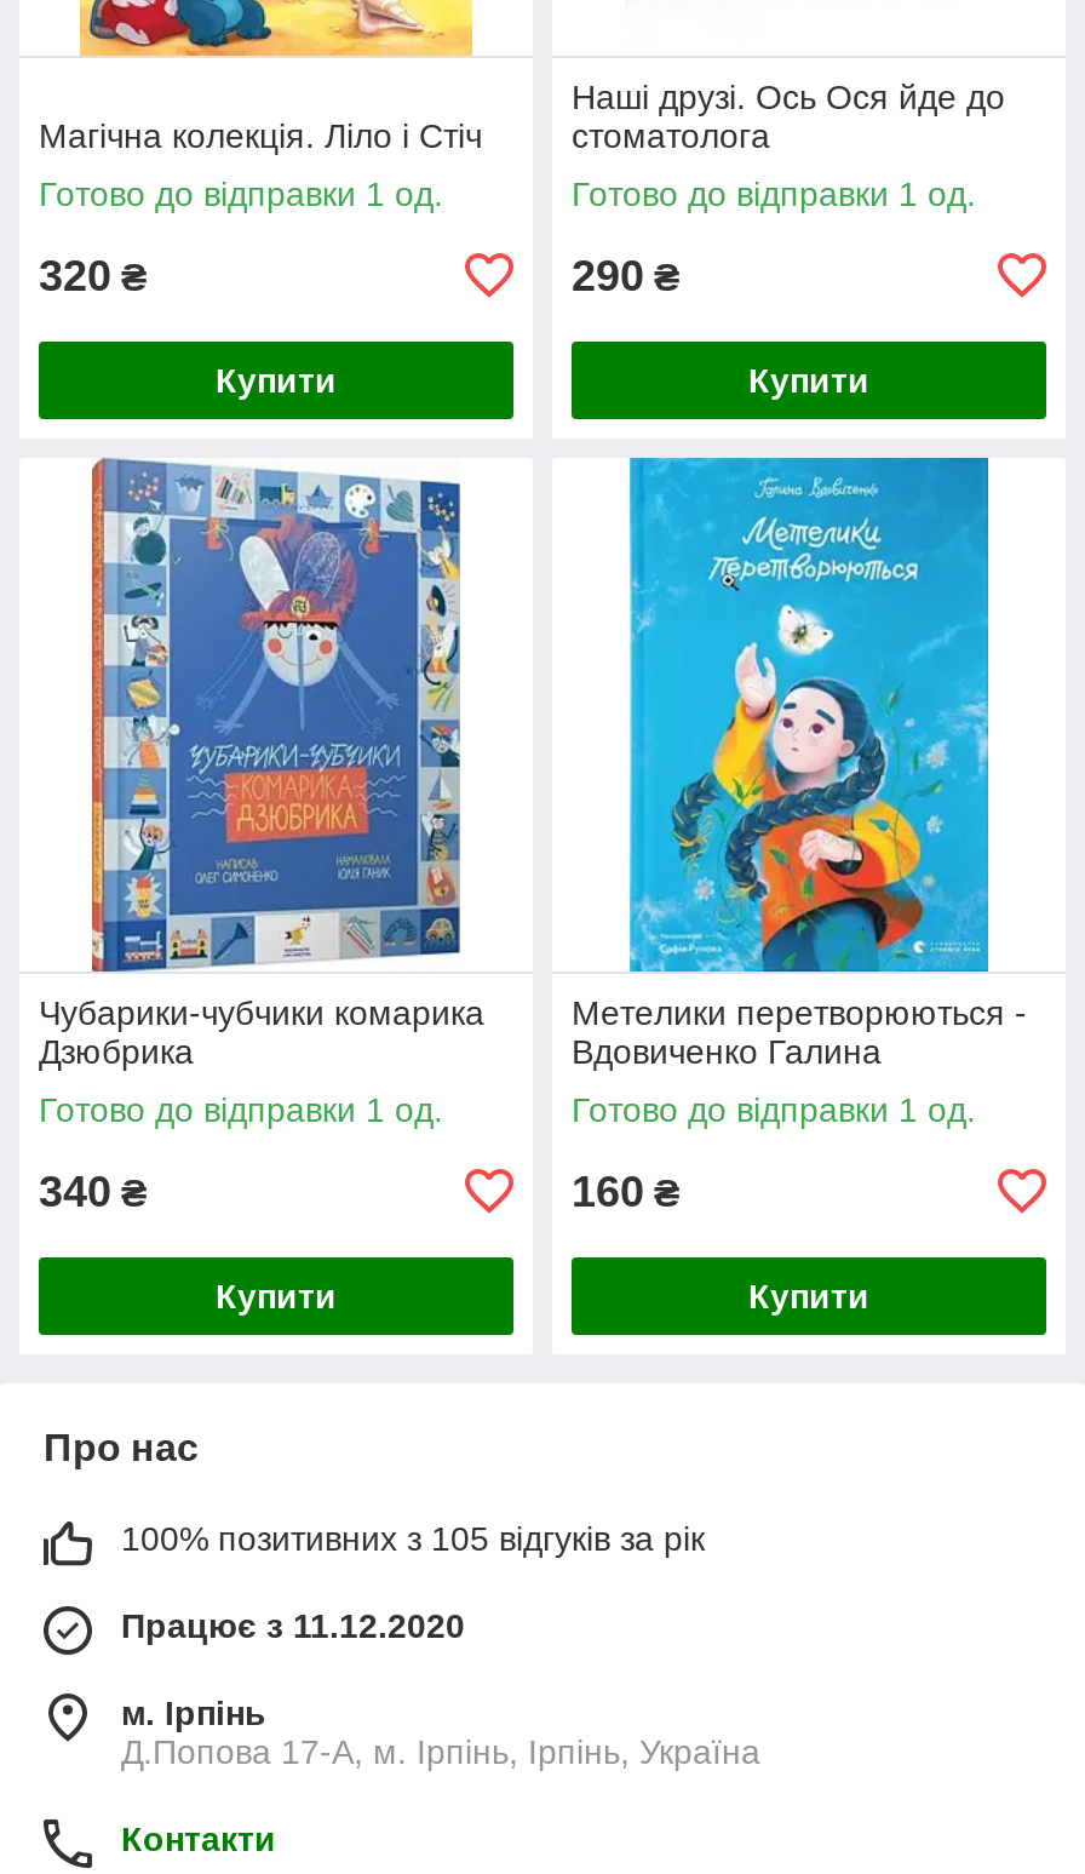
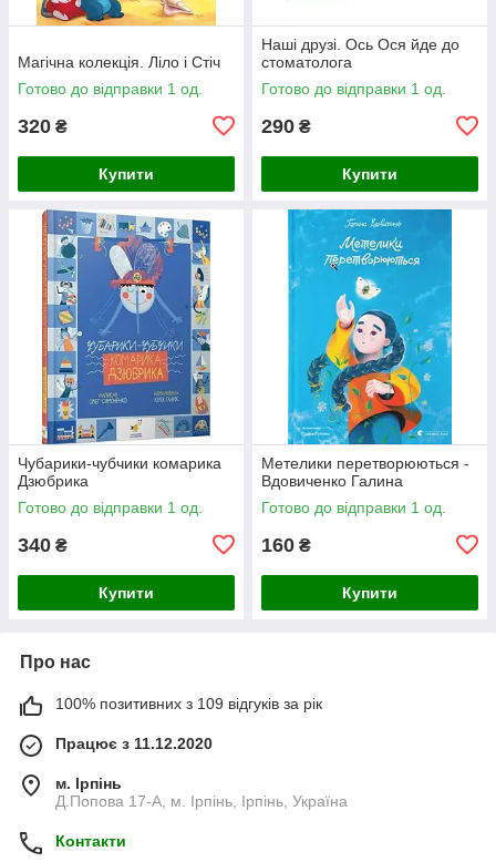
- 100% позитивних з 105 відгуків за рік
+ 100% позитивних з 109 відгуків за рік
